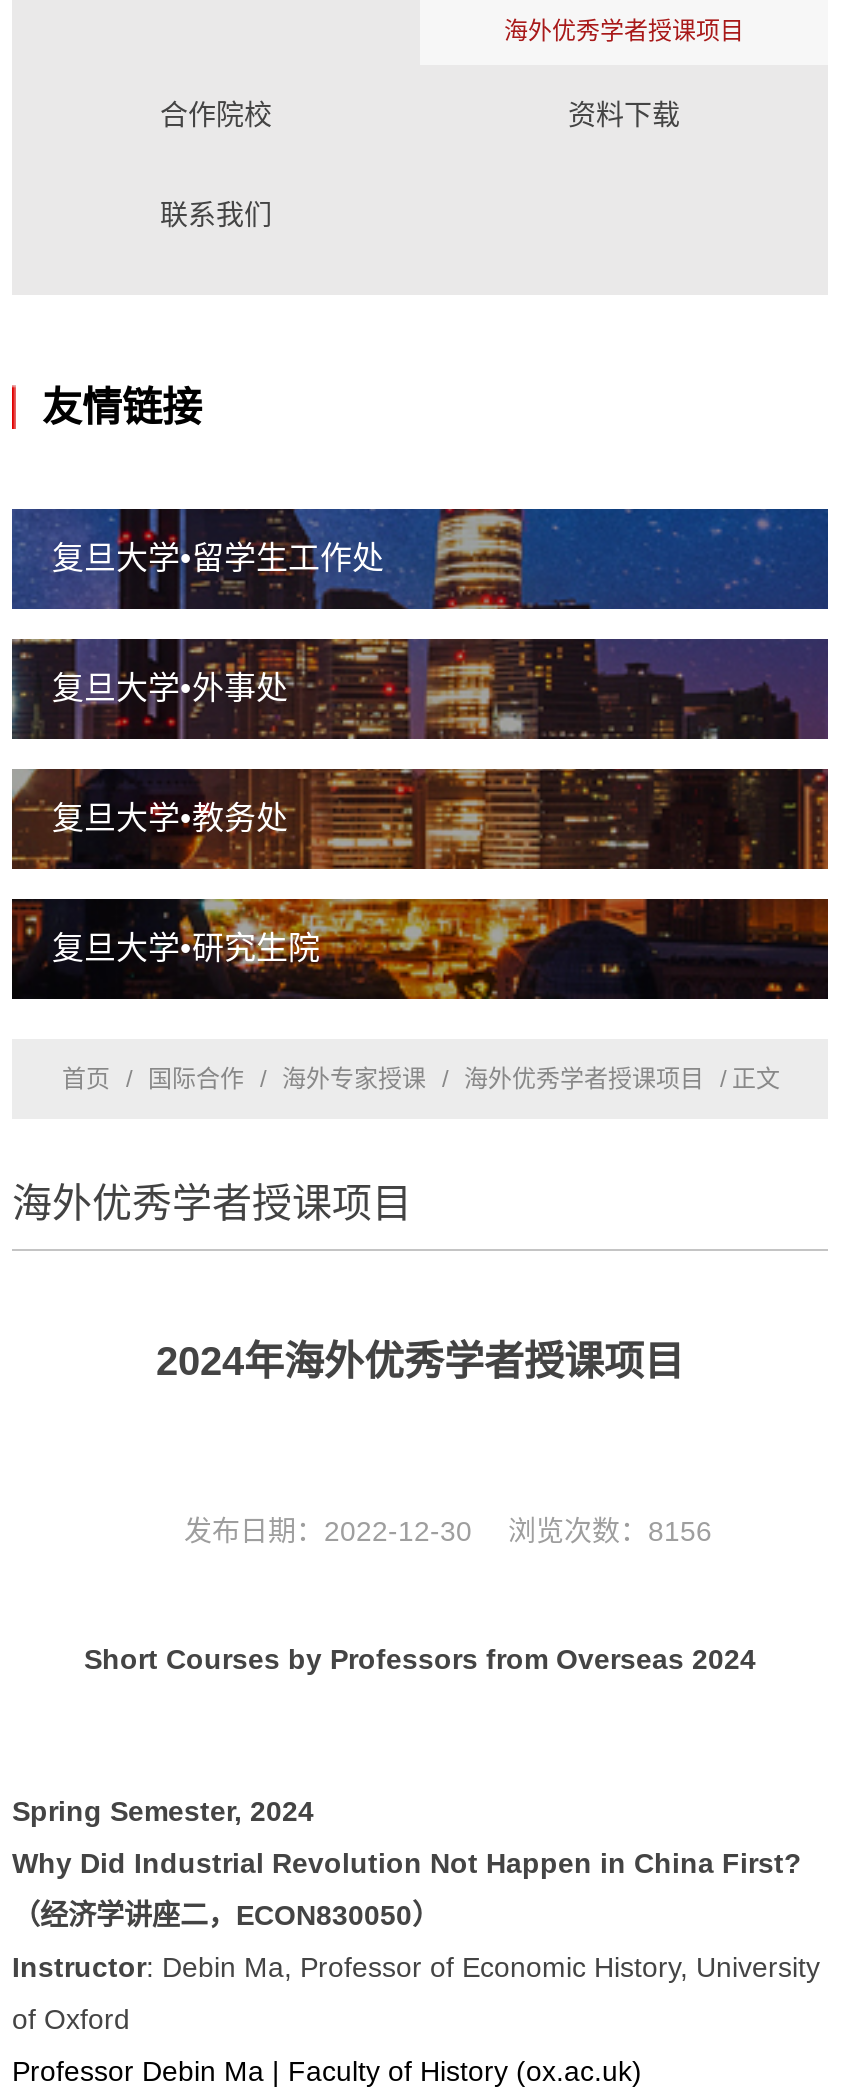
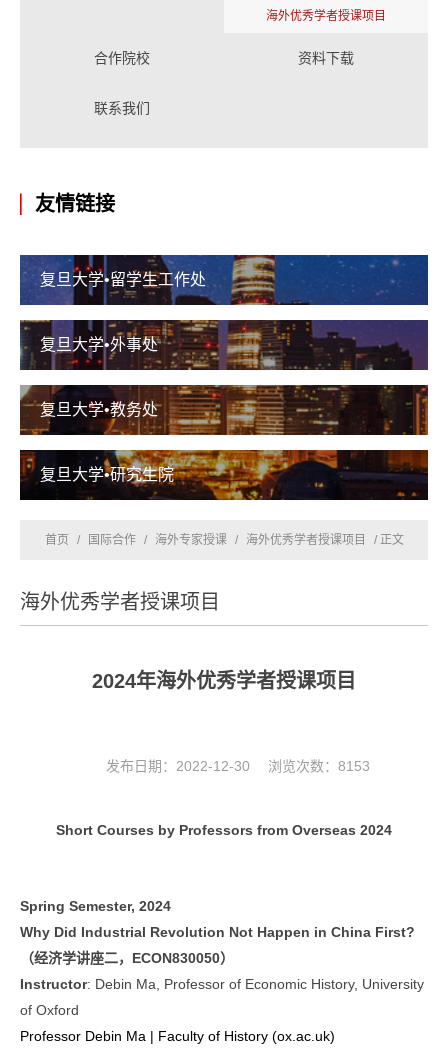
- 发布日期：2022-12-30 浏览次数：8156
+ 发布日期：2022-12-30 浏览次数：8153
